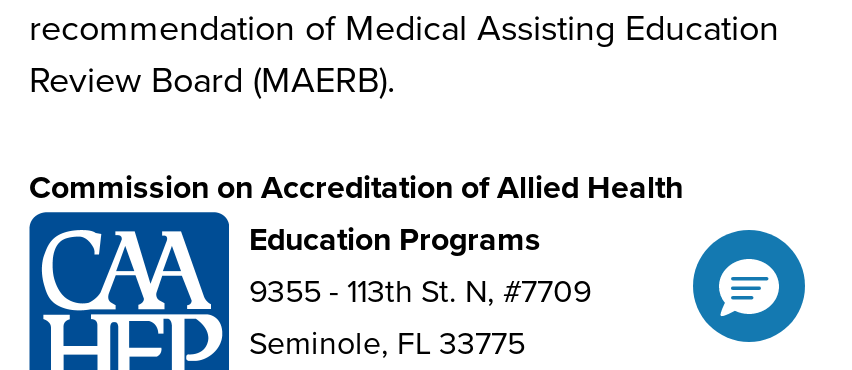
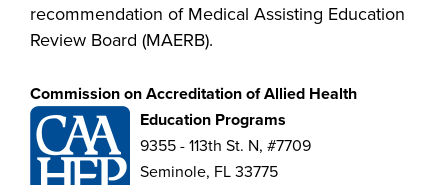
- [image]
